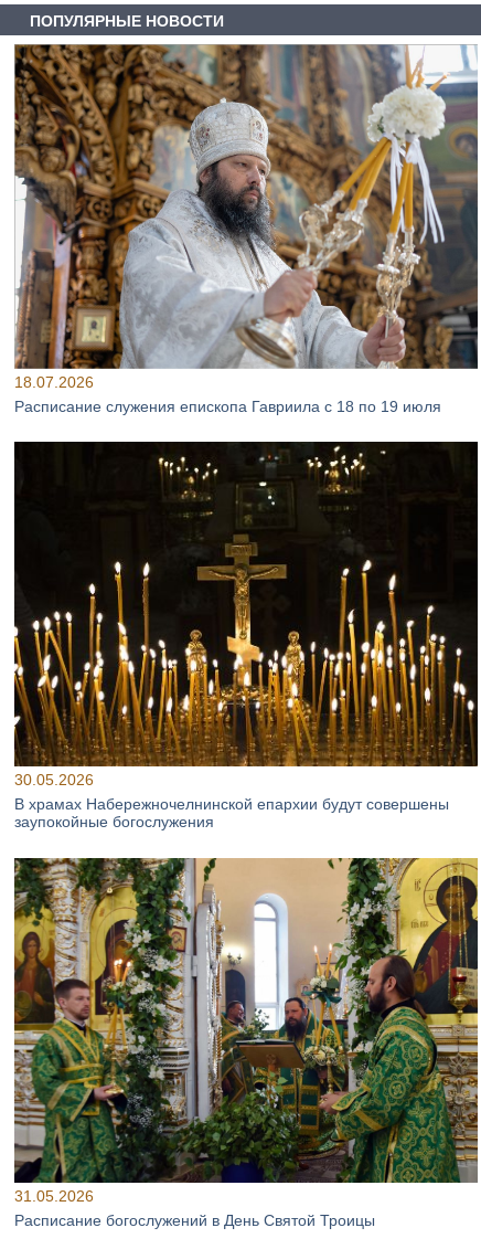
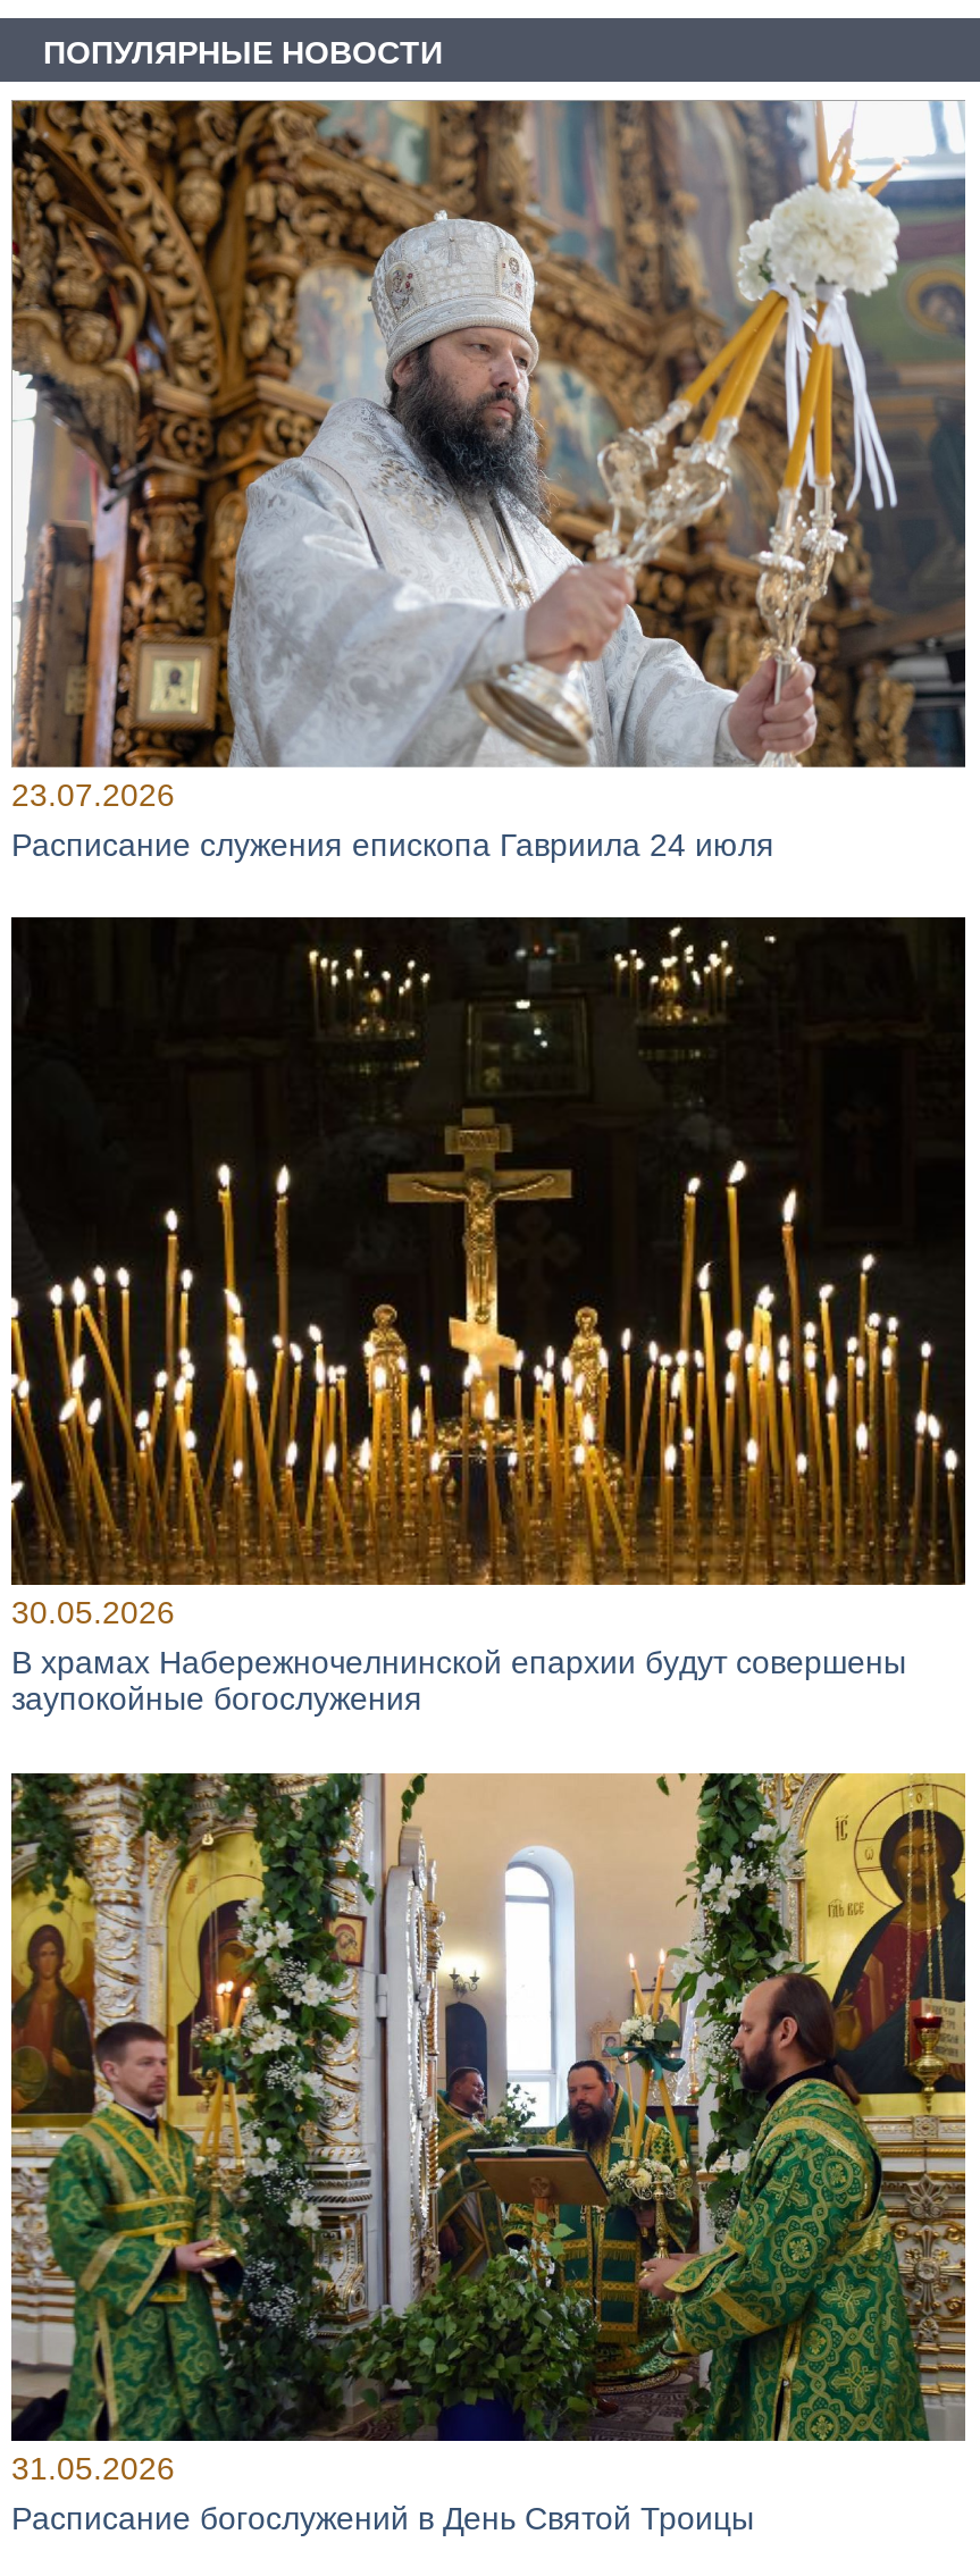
- 18.07.2026
- Расписание служения епископа Гавриила с 18 по 19 июля
+ 23.07.2026
+ Расписание служения епископа Гавриила 24 июля
